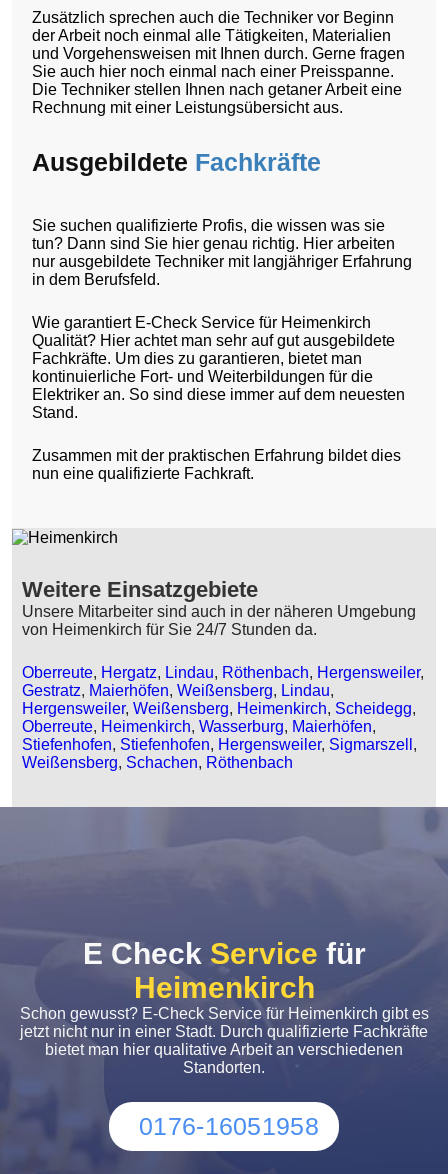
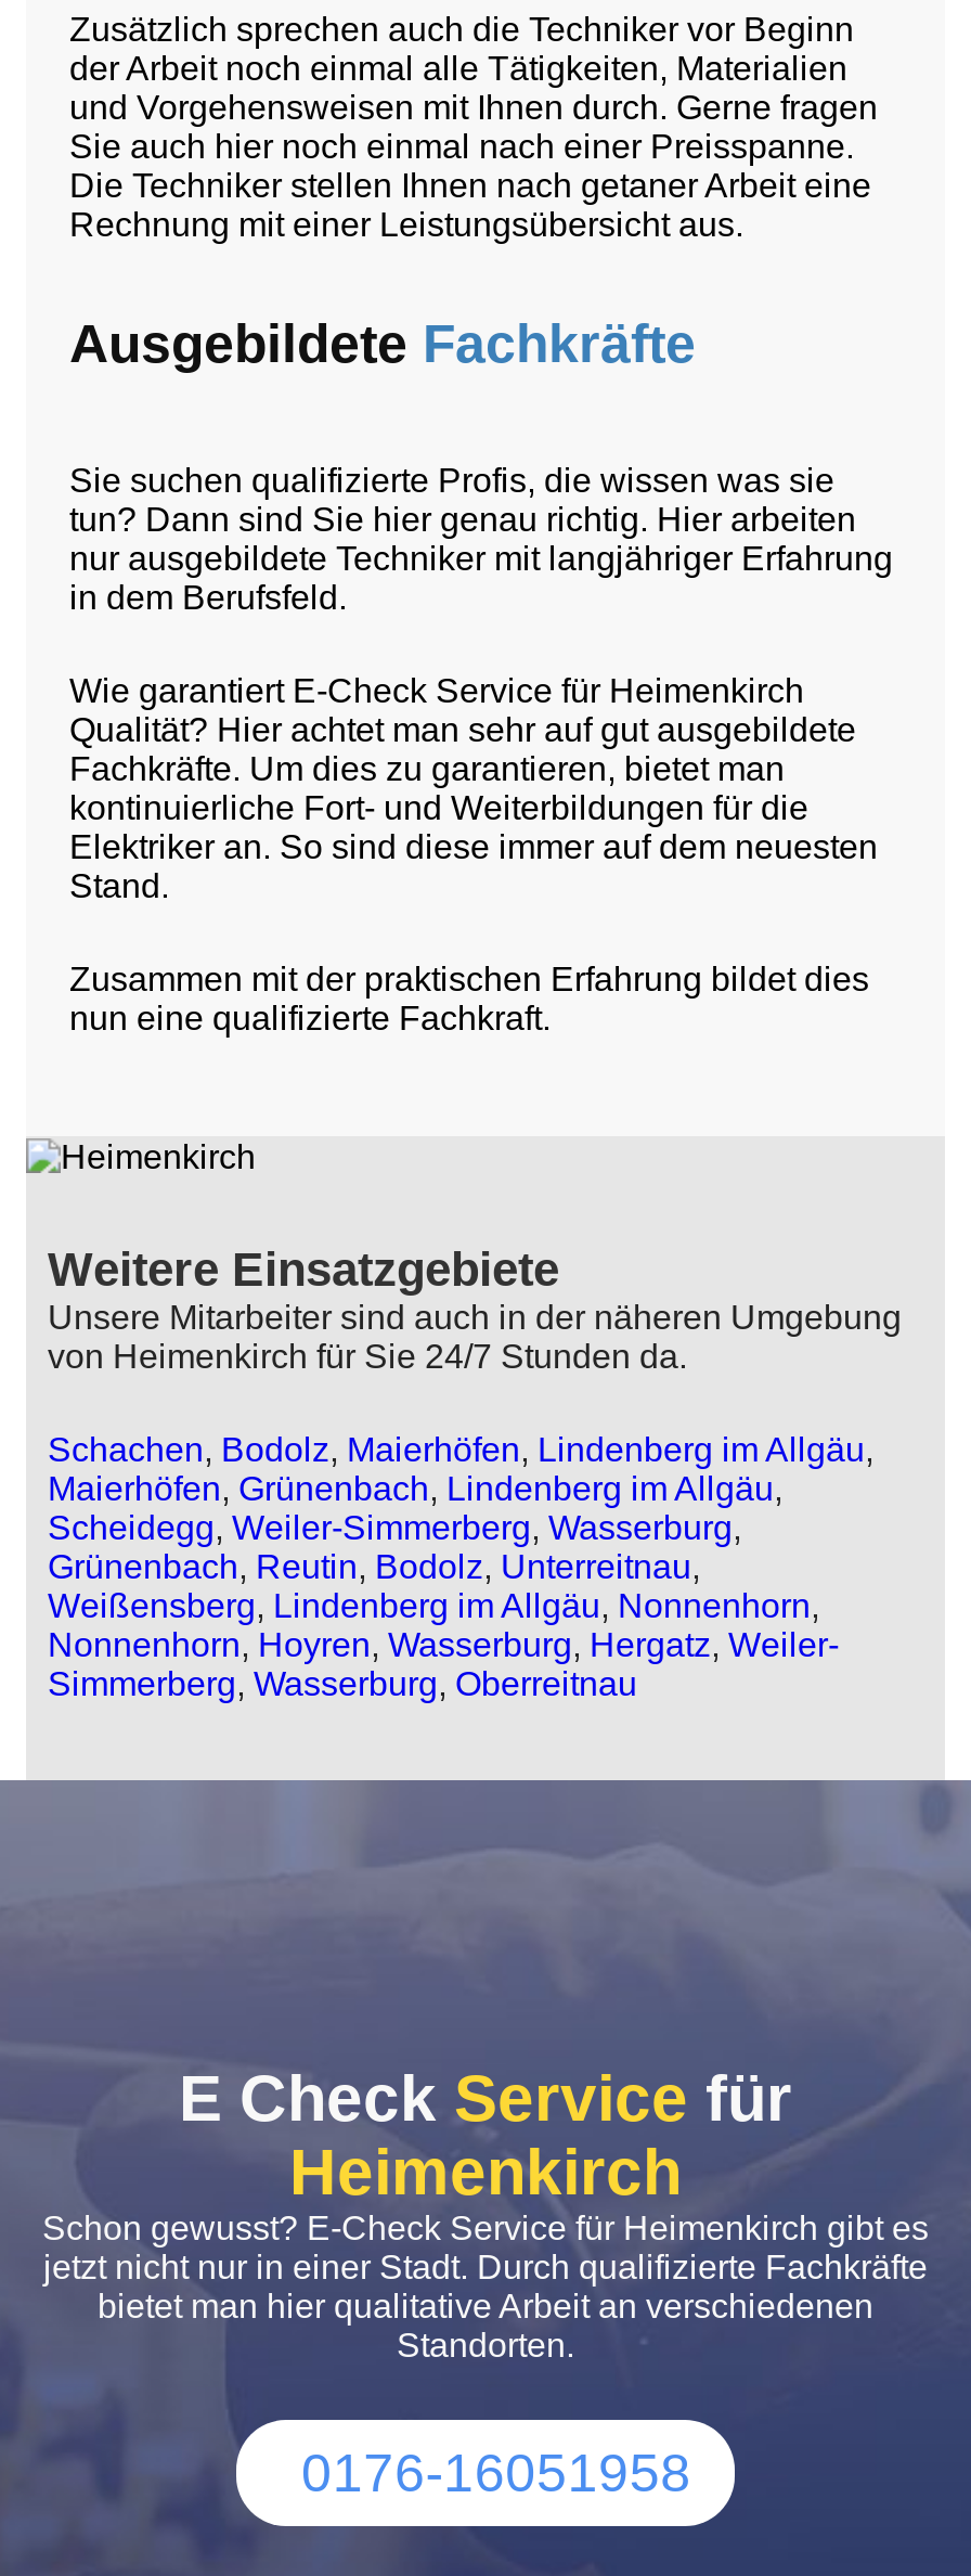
- Oberreute, Hergatz, Lindau, Röthenbach, Hergensweiler,
- Gestratz, Maierhöfen, Weißensberg, Lindau,
- Hergensweiler, Weißensberg, Heimenkirch, Scheidegg,
- Oberreute, Heimenkirch, Wasserburg, Maierhöfen,
- Stiefenhofen, Stiefenhofen, Hergensweiler, Sigmarszell,
- Weißensberg, Schachen, Röthenbach
+ Schachen, Bodolz, Maierhöfen, Lindenberg im Allgäu,
+ Maierhöfen, Grünenbach, Lindenberg im Allgäu,
+ Scheidegg, Weiler-Simmerberg, Wasserburg,
+ Grünenbach, Reutin, Bodolz, Unterreitnau,
+ Weißensberg, Lindenberg im Allgäu, Nonnenhorn,
+ Nonnenhorn, Hoyren, Wasserburg, Hergatz, Weiler-
+ Simmerberg, Wasserburg, Oberreitnau
